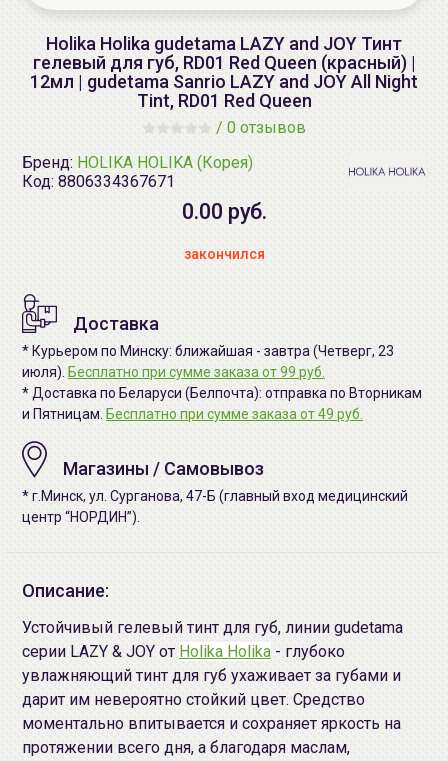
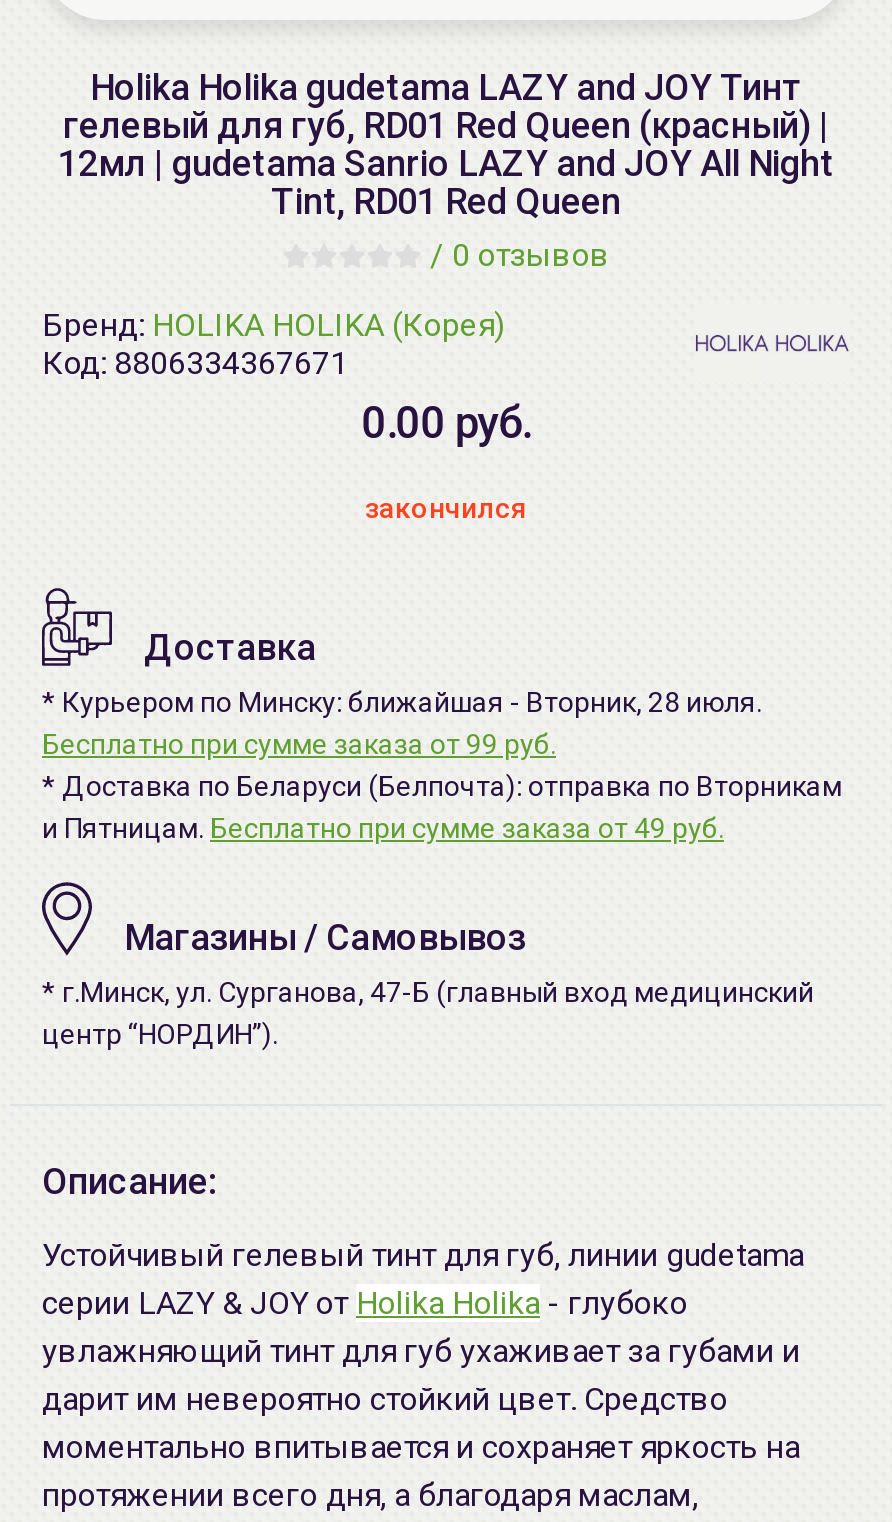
- * Курьером по Минску: ближайшая - завтра (Четверг, 23
- июля). Бесплатно при сумме заказа от 99 руб.
+ * Курьером по Минску: ближайшая - Вторник, 28 июля.
+ Бесплатно при сумме заказа от 99 руб.
